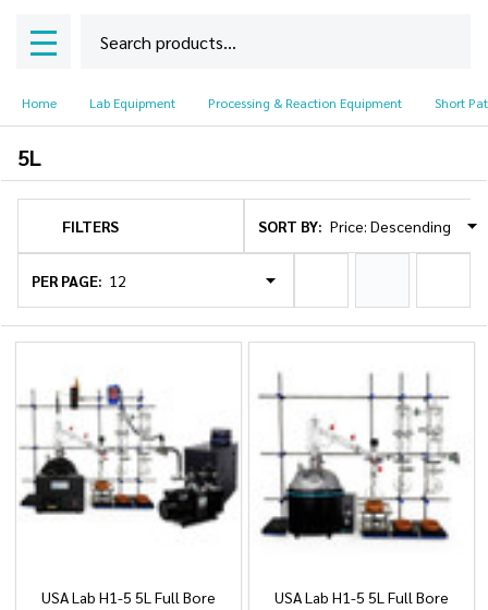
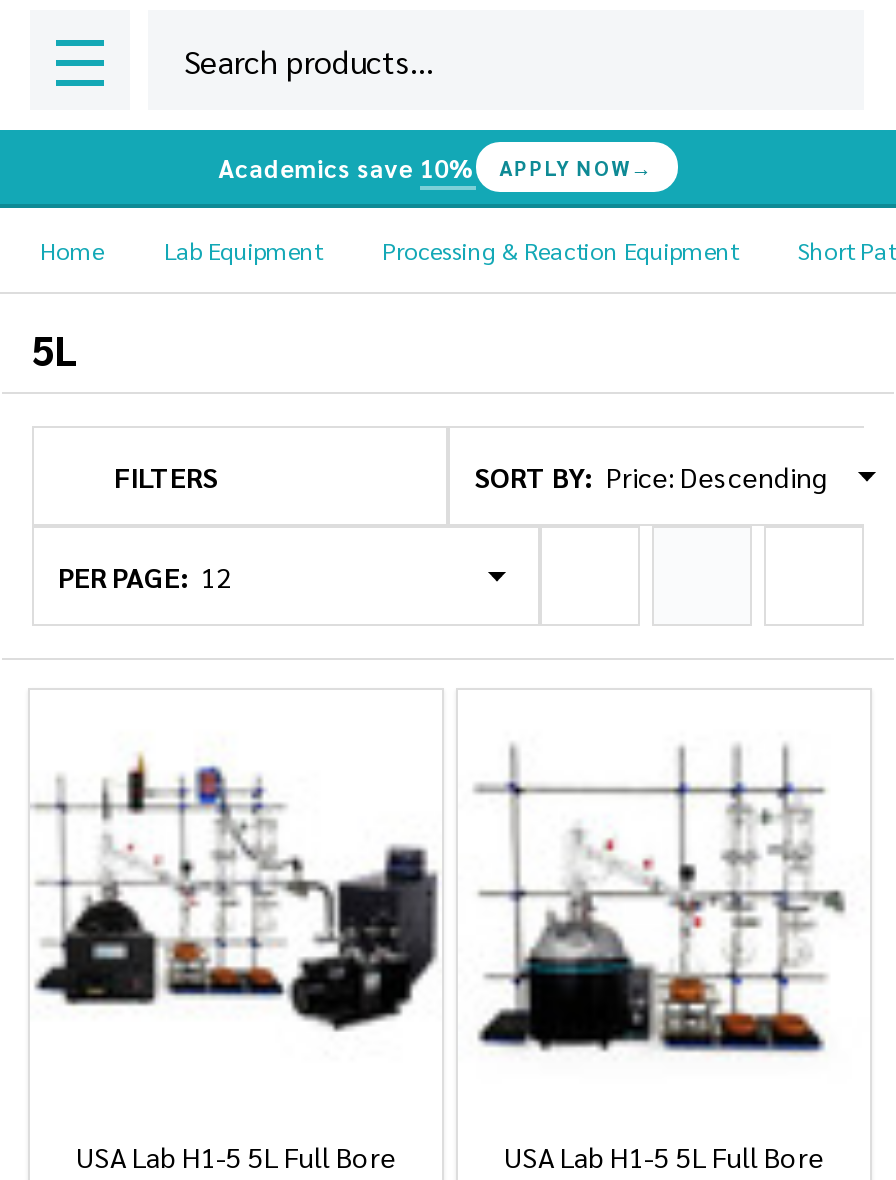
+ Academics save 10%
+ APPLY NOW
